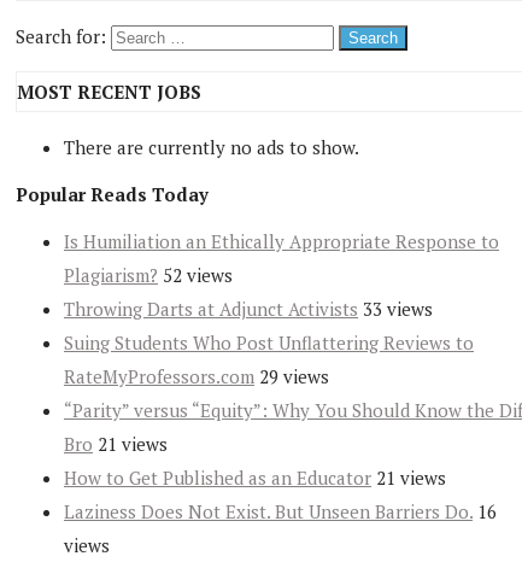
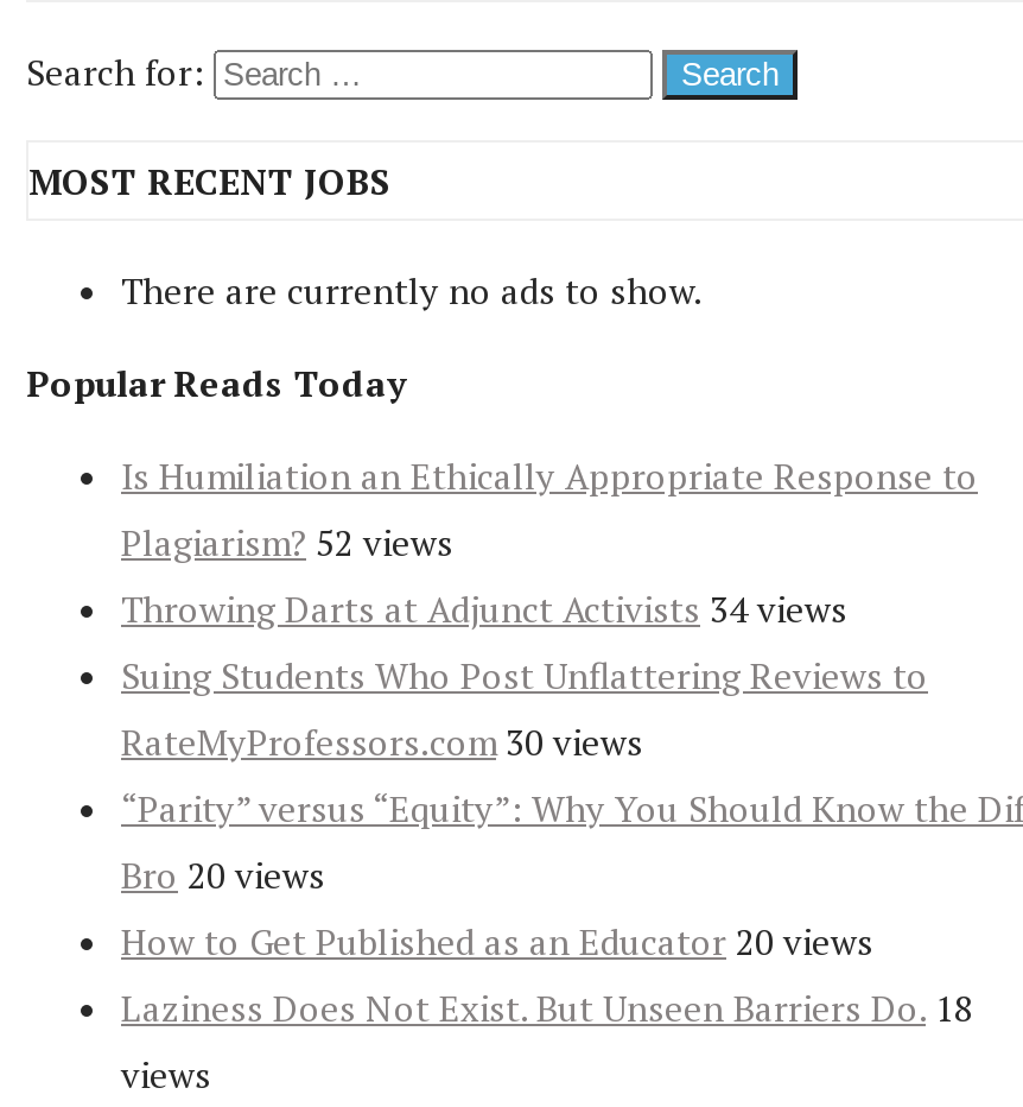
- Throwing Darts at Adjunct Activists 33 views
+ Throwing Darts at Adjunct Activists 34 views

- RateMyProfessors.com 29 views
+ RateMyProfessors.com 30 views

- Bro 21 views
+ Bro 20 views

- How to Get Published as an Educator 21 views
+ How to Get Published as an Educator 20 views

- Laziness Does Not Exist. But Unseen Barriers Do. 16
+ Laziness Does Not Exist. But Unseen Barriers Do. 18
